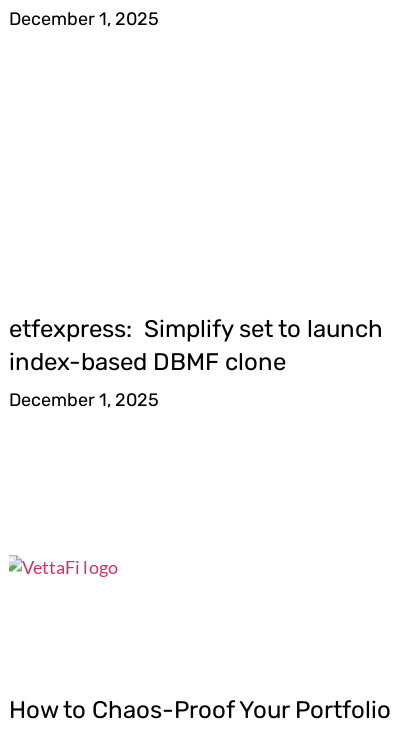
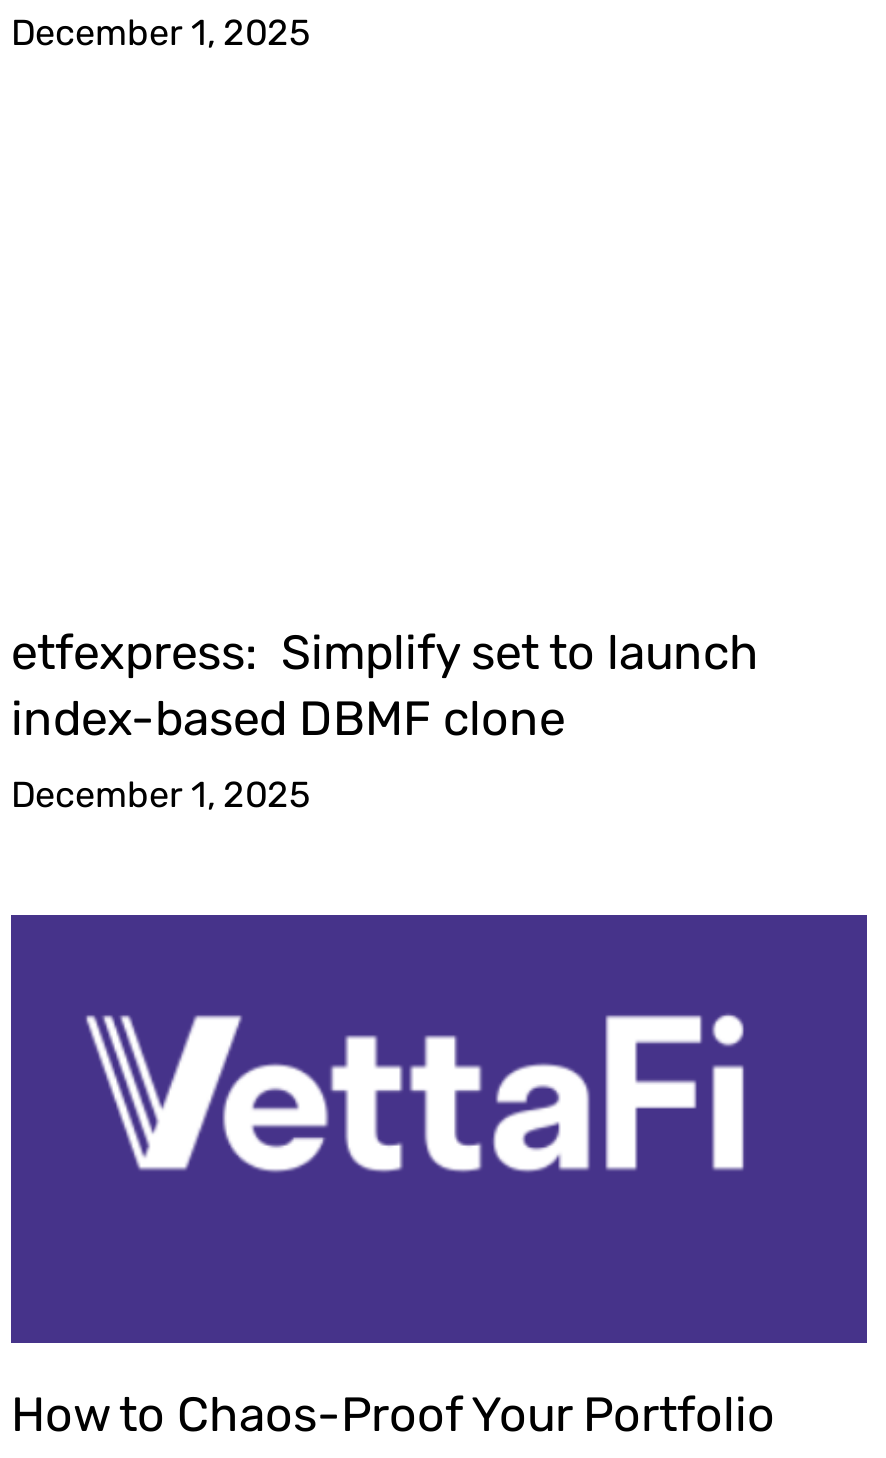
+ [image]
